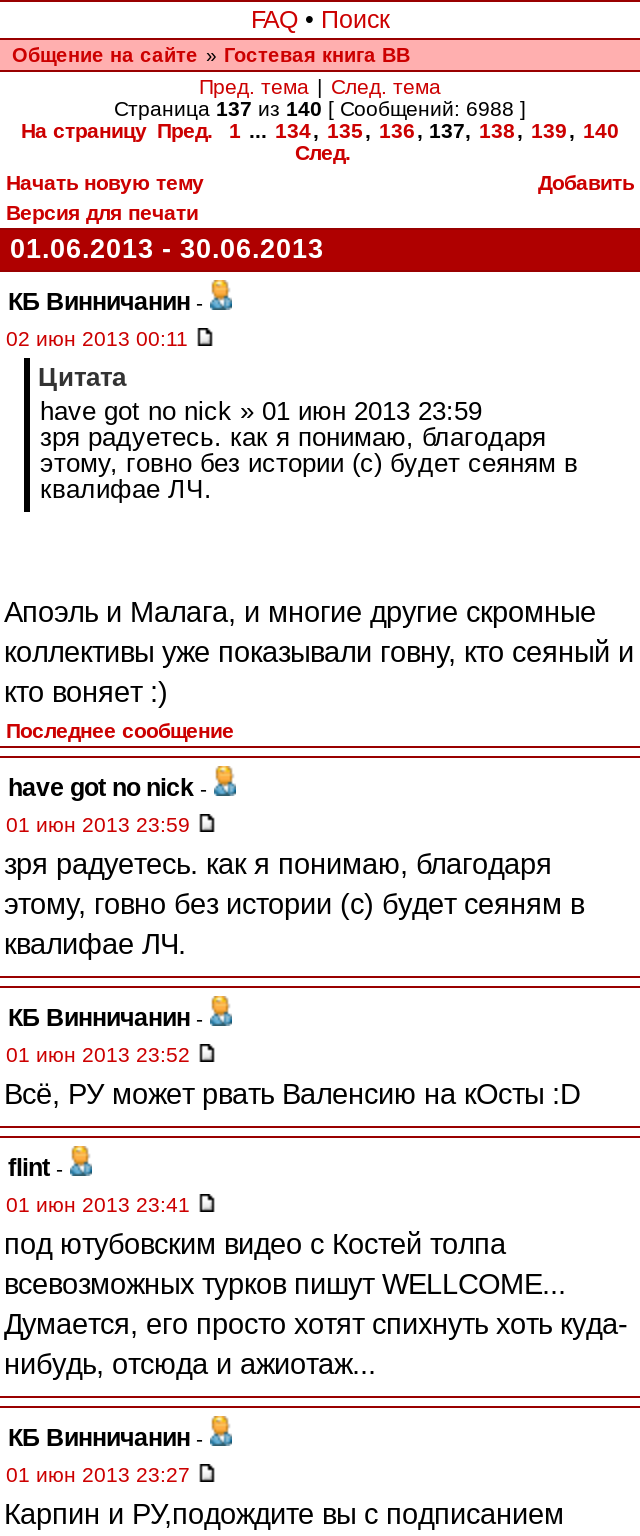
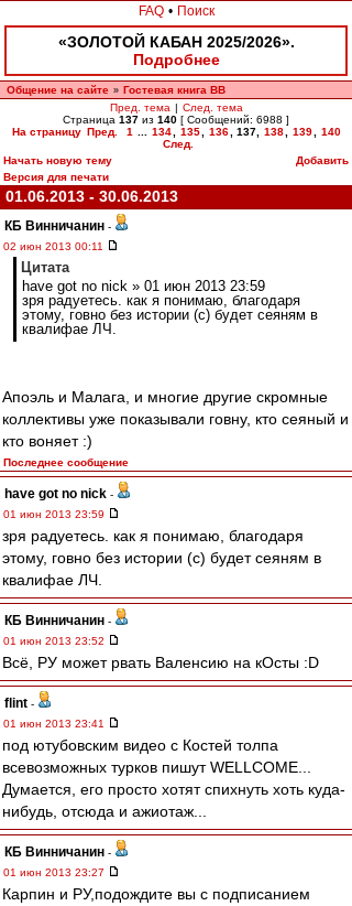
+ «ЗОЛОТОЙ КАБАН 2025/2026».
+ Подробнее
